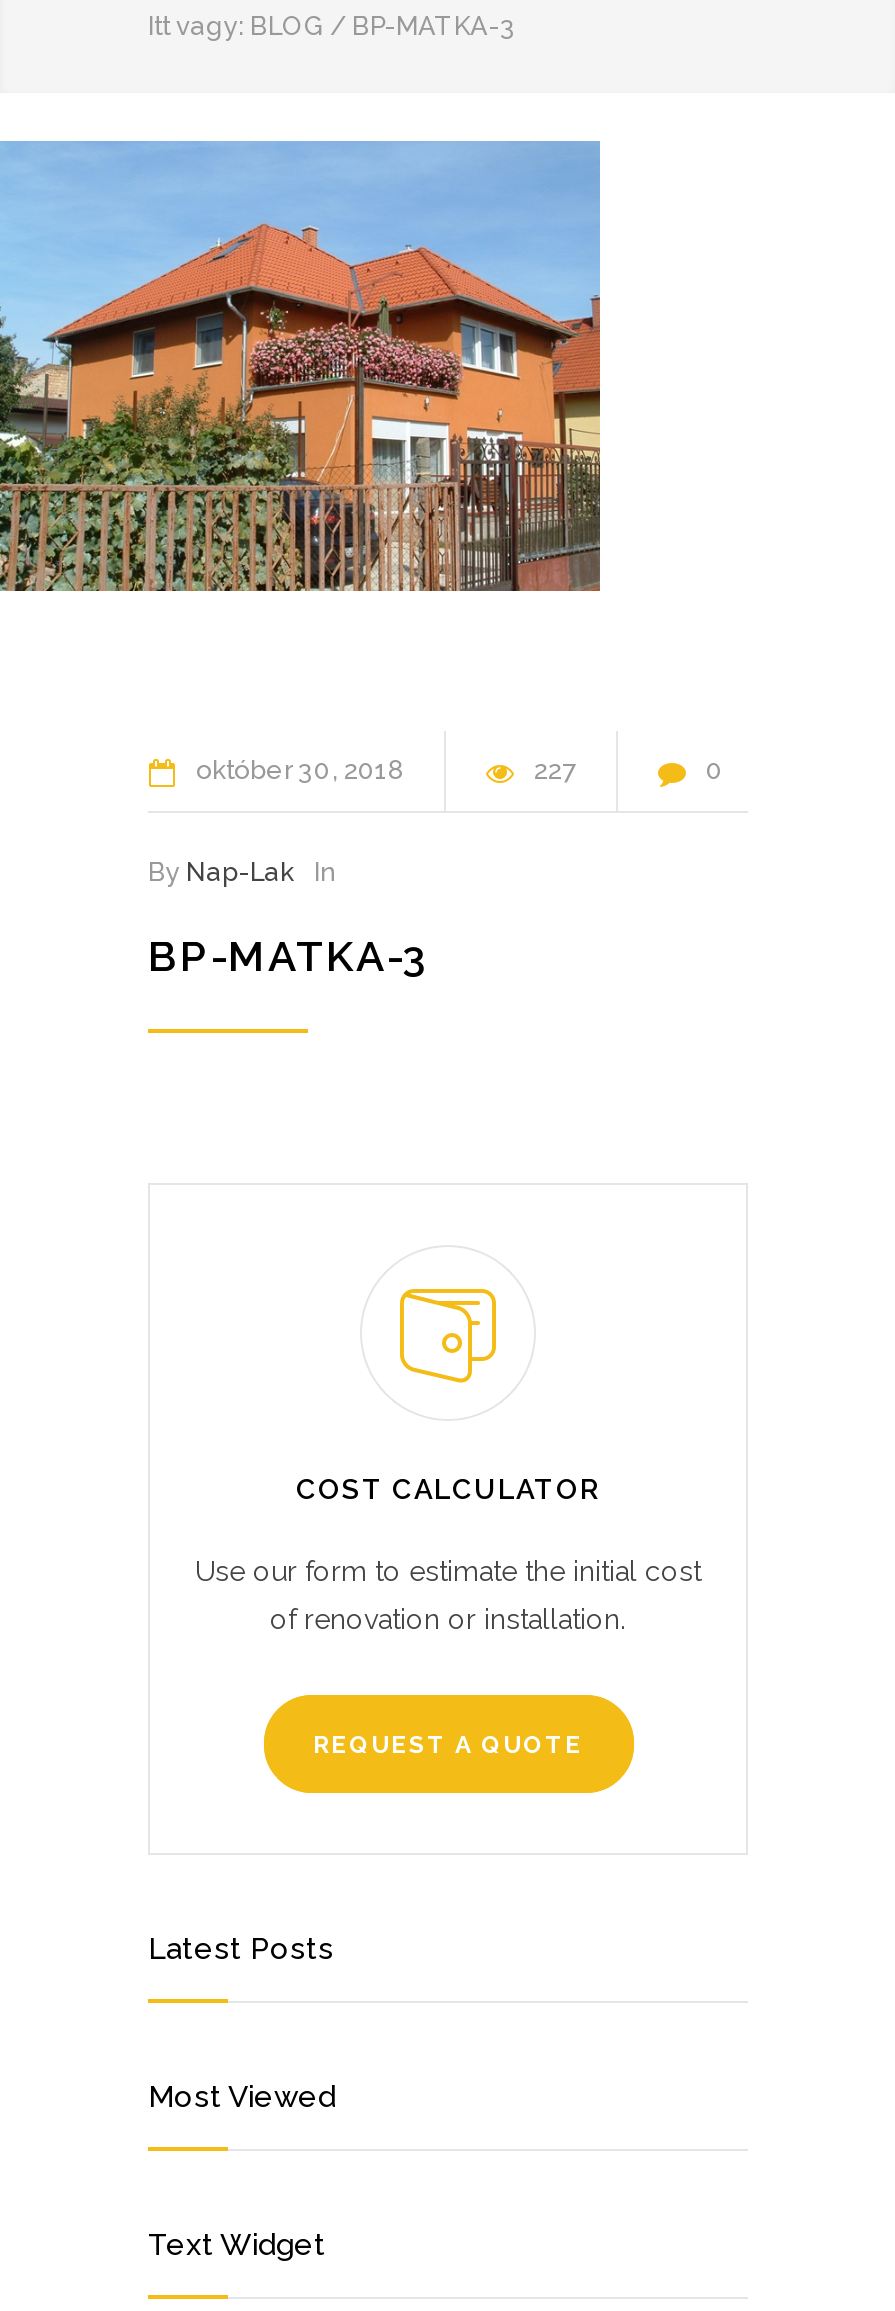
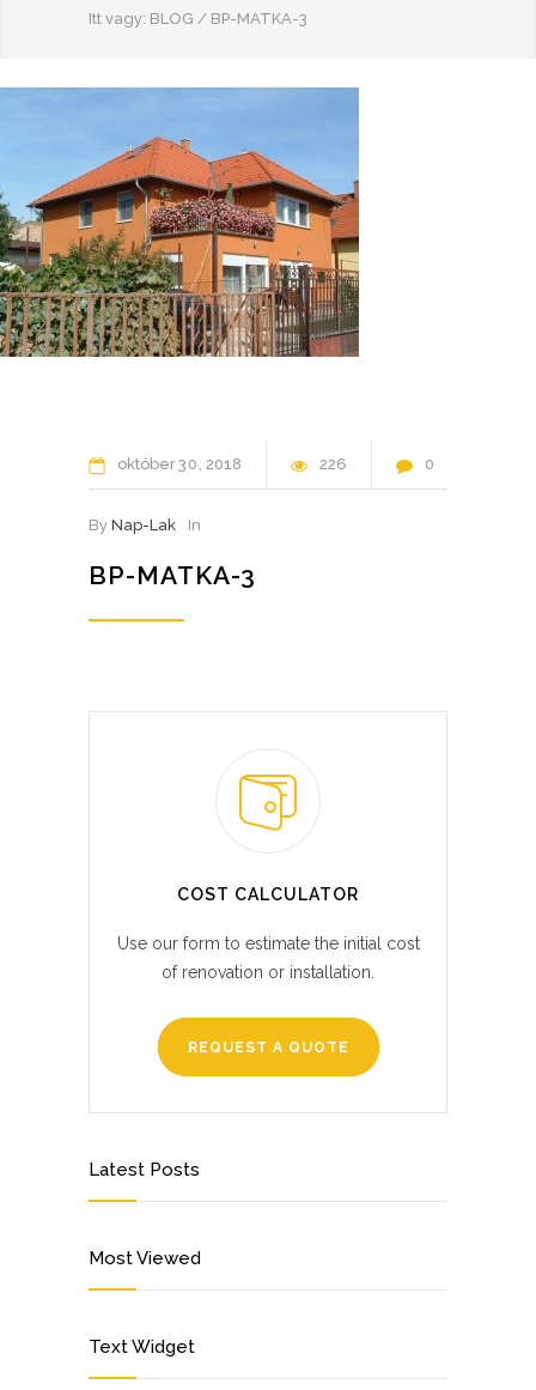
- 227
+ 226
